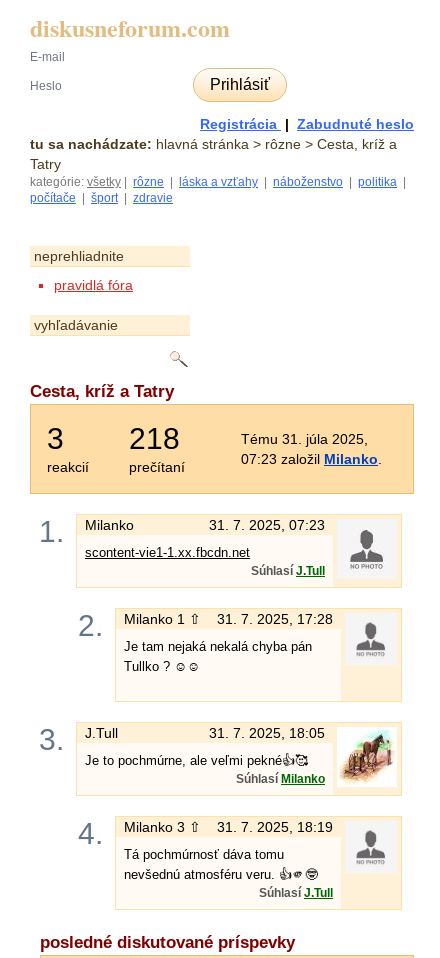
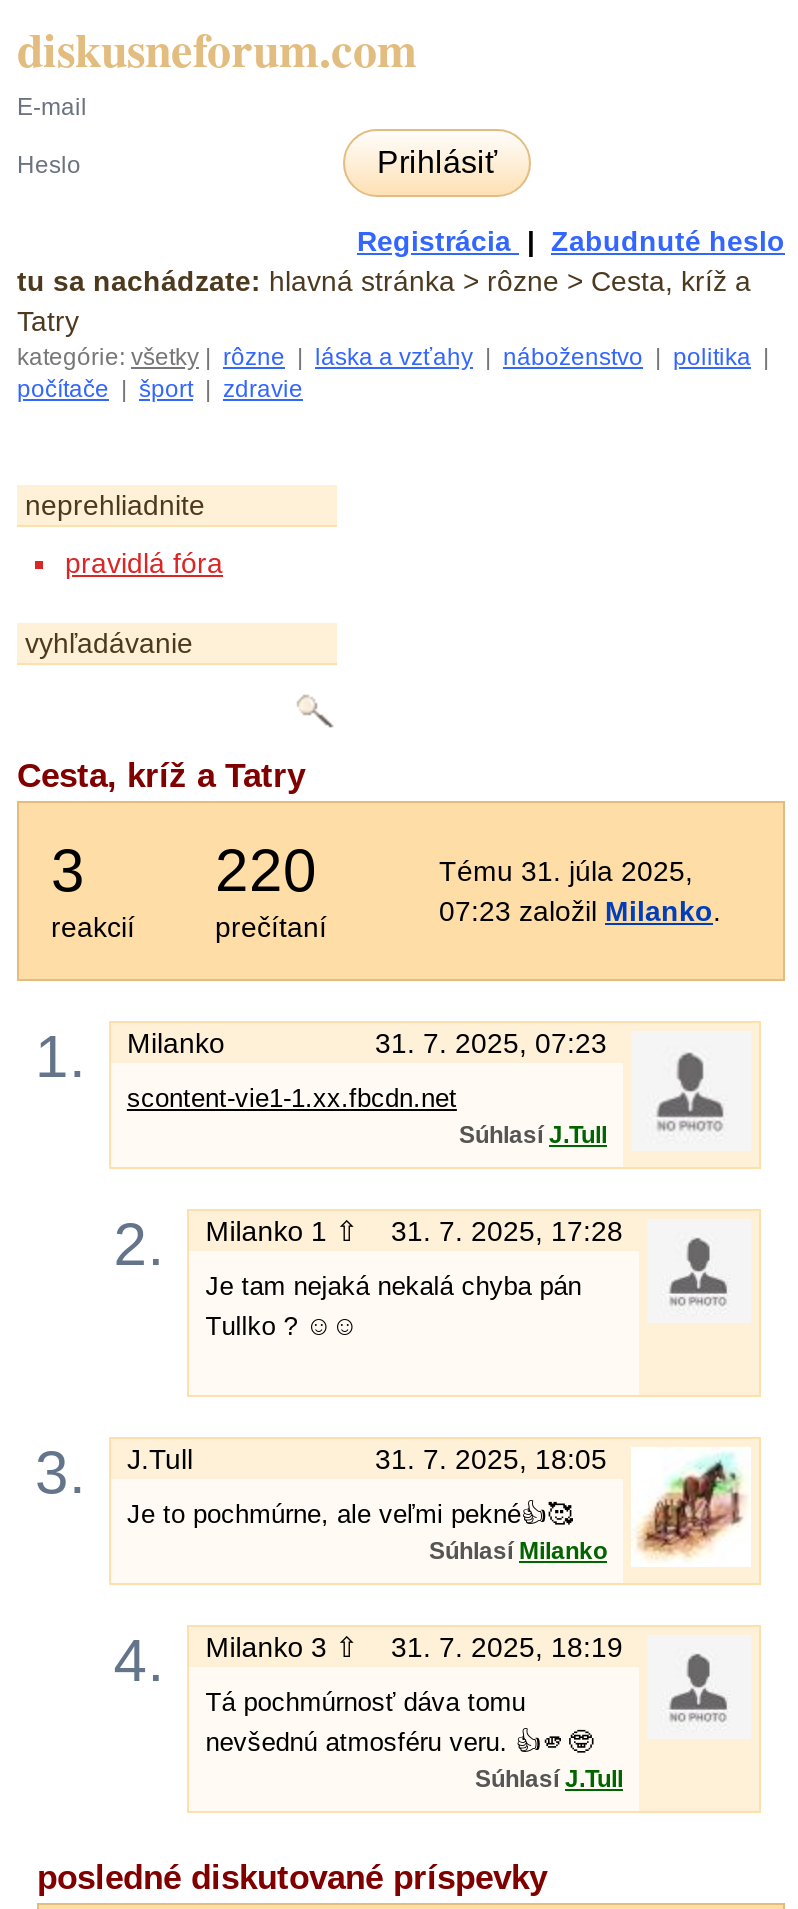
- 3 218
+ 3 220
